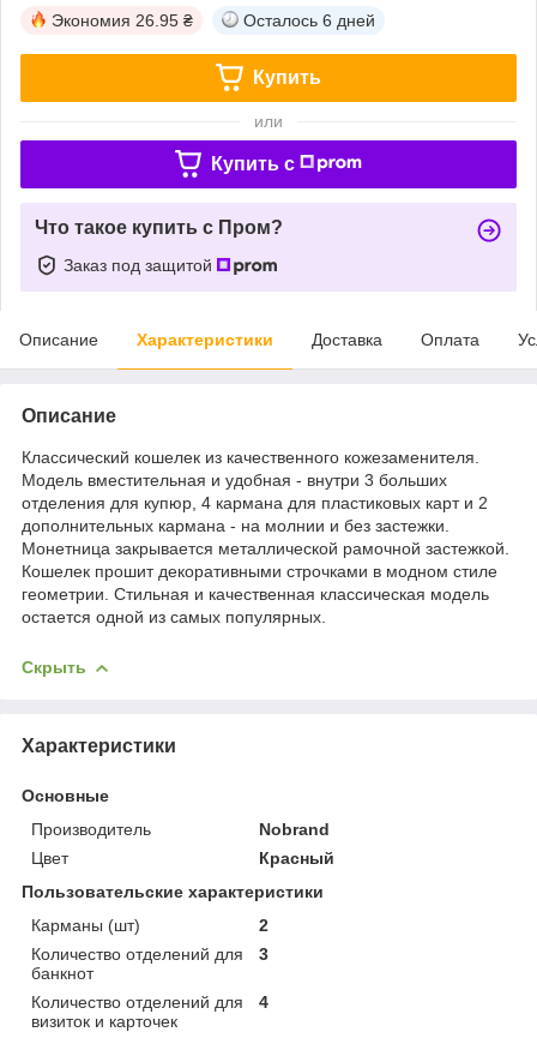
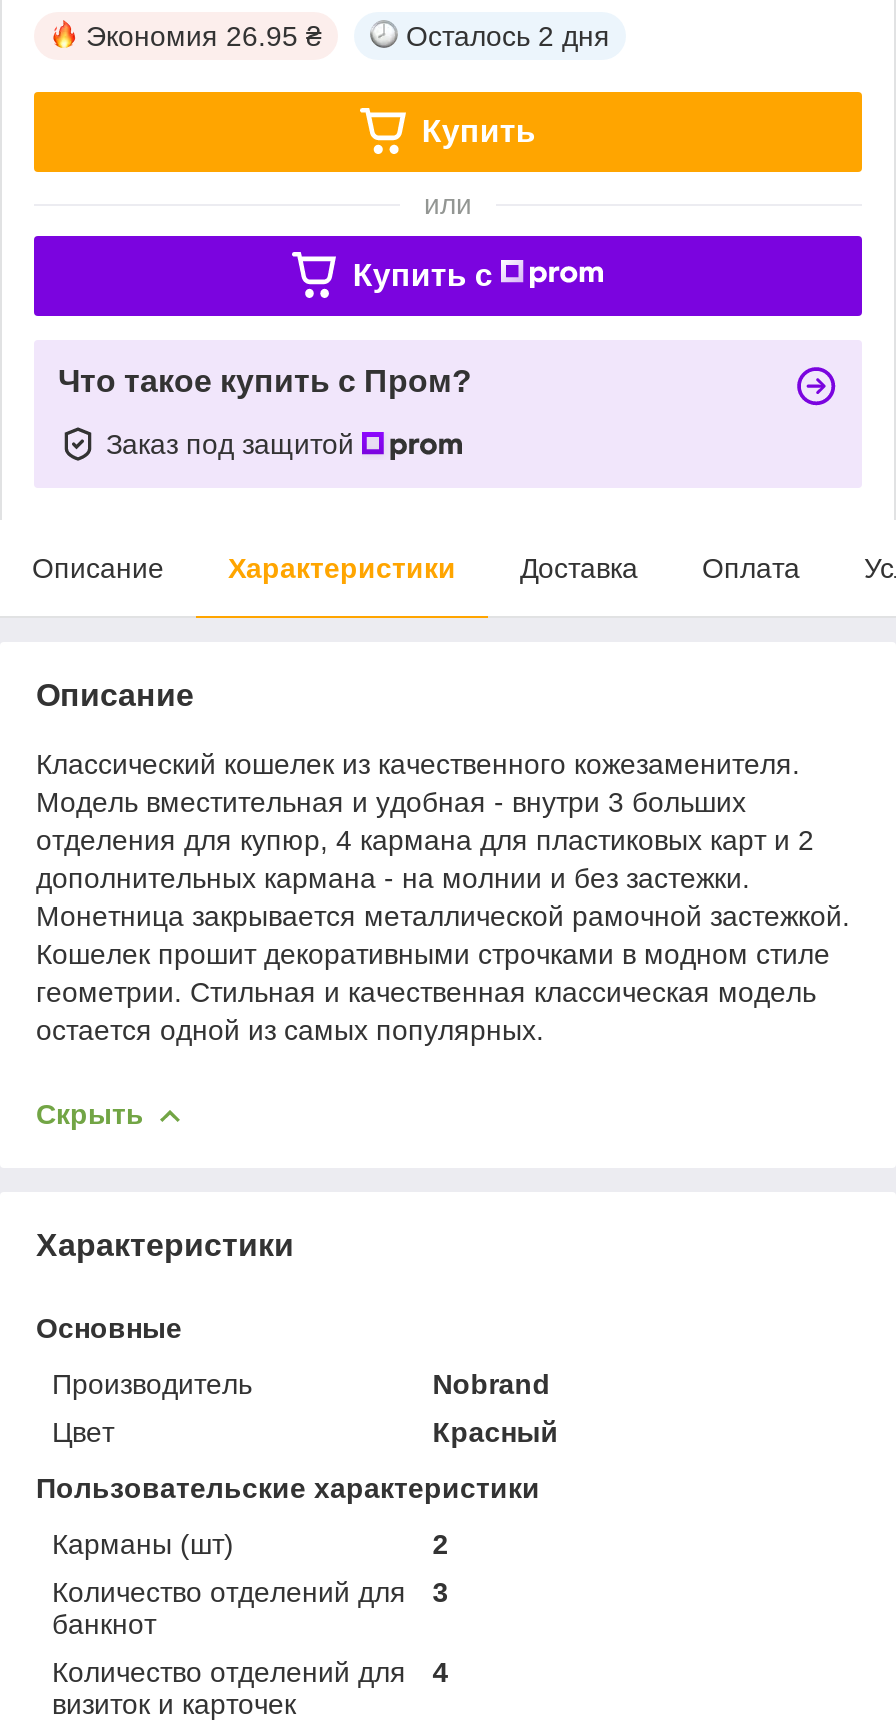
- Осталось 6 дней
+ Осталось 2 дня
